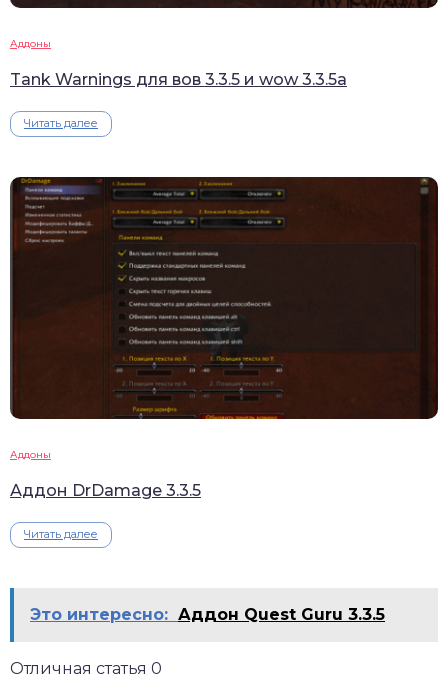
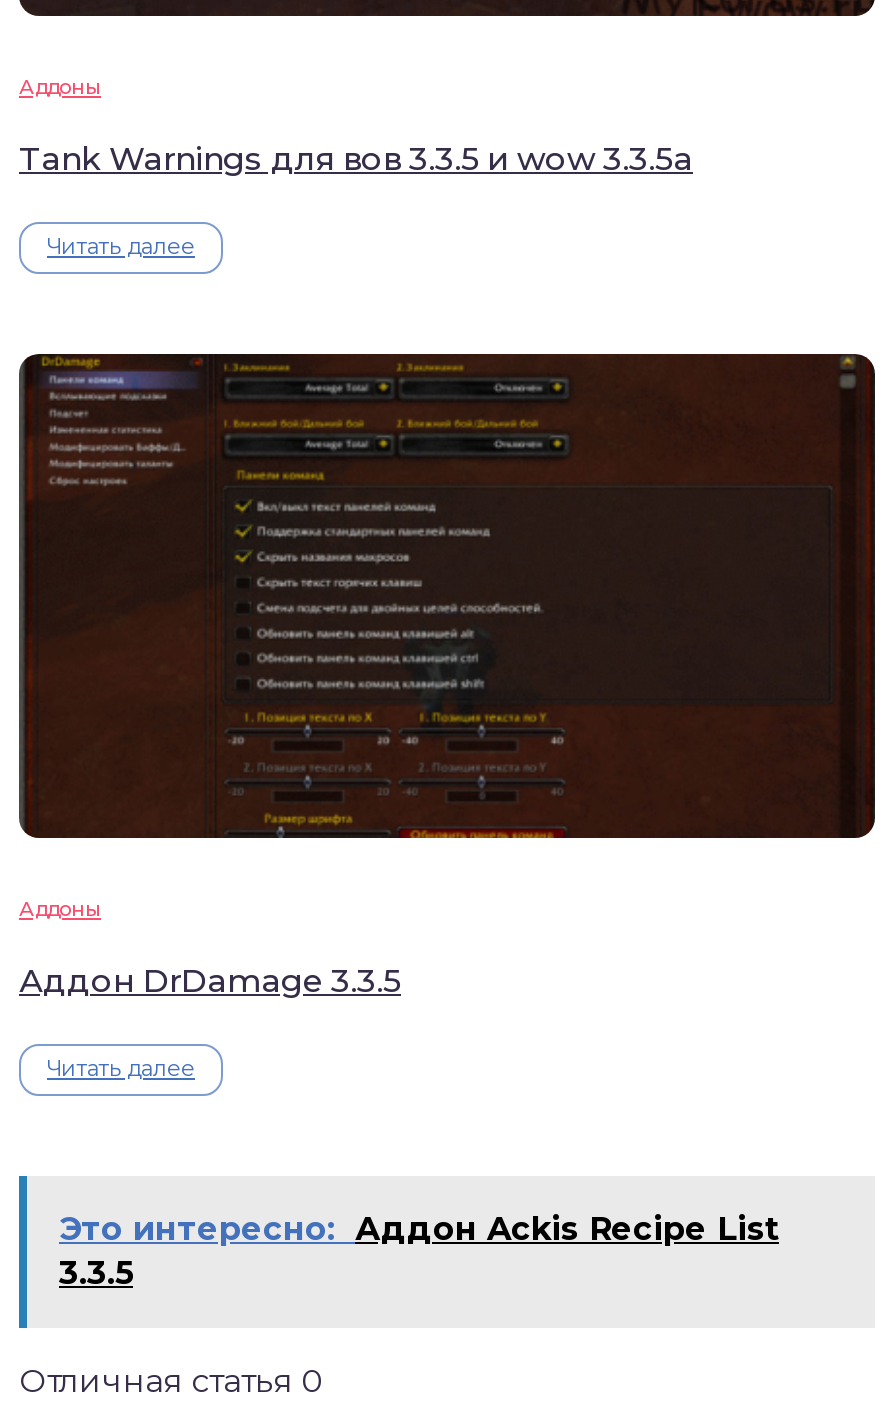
- Это интересно: Аддон Quest Guru 3.3.5
+ Это интересно: Аддон Ackis Recipe List
+ 3.3.5
